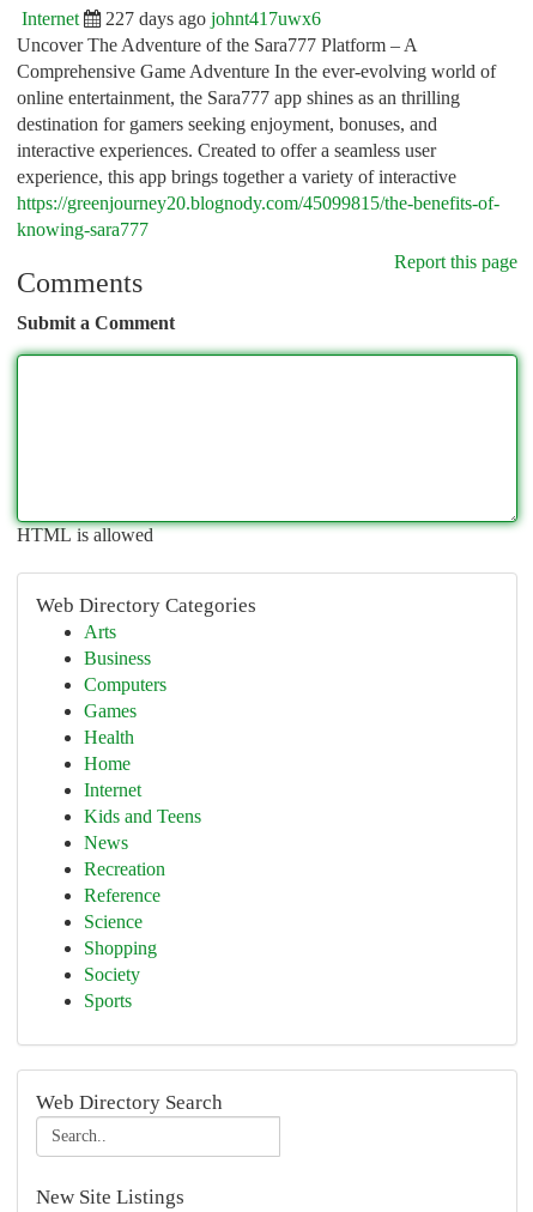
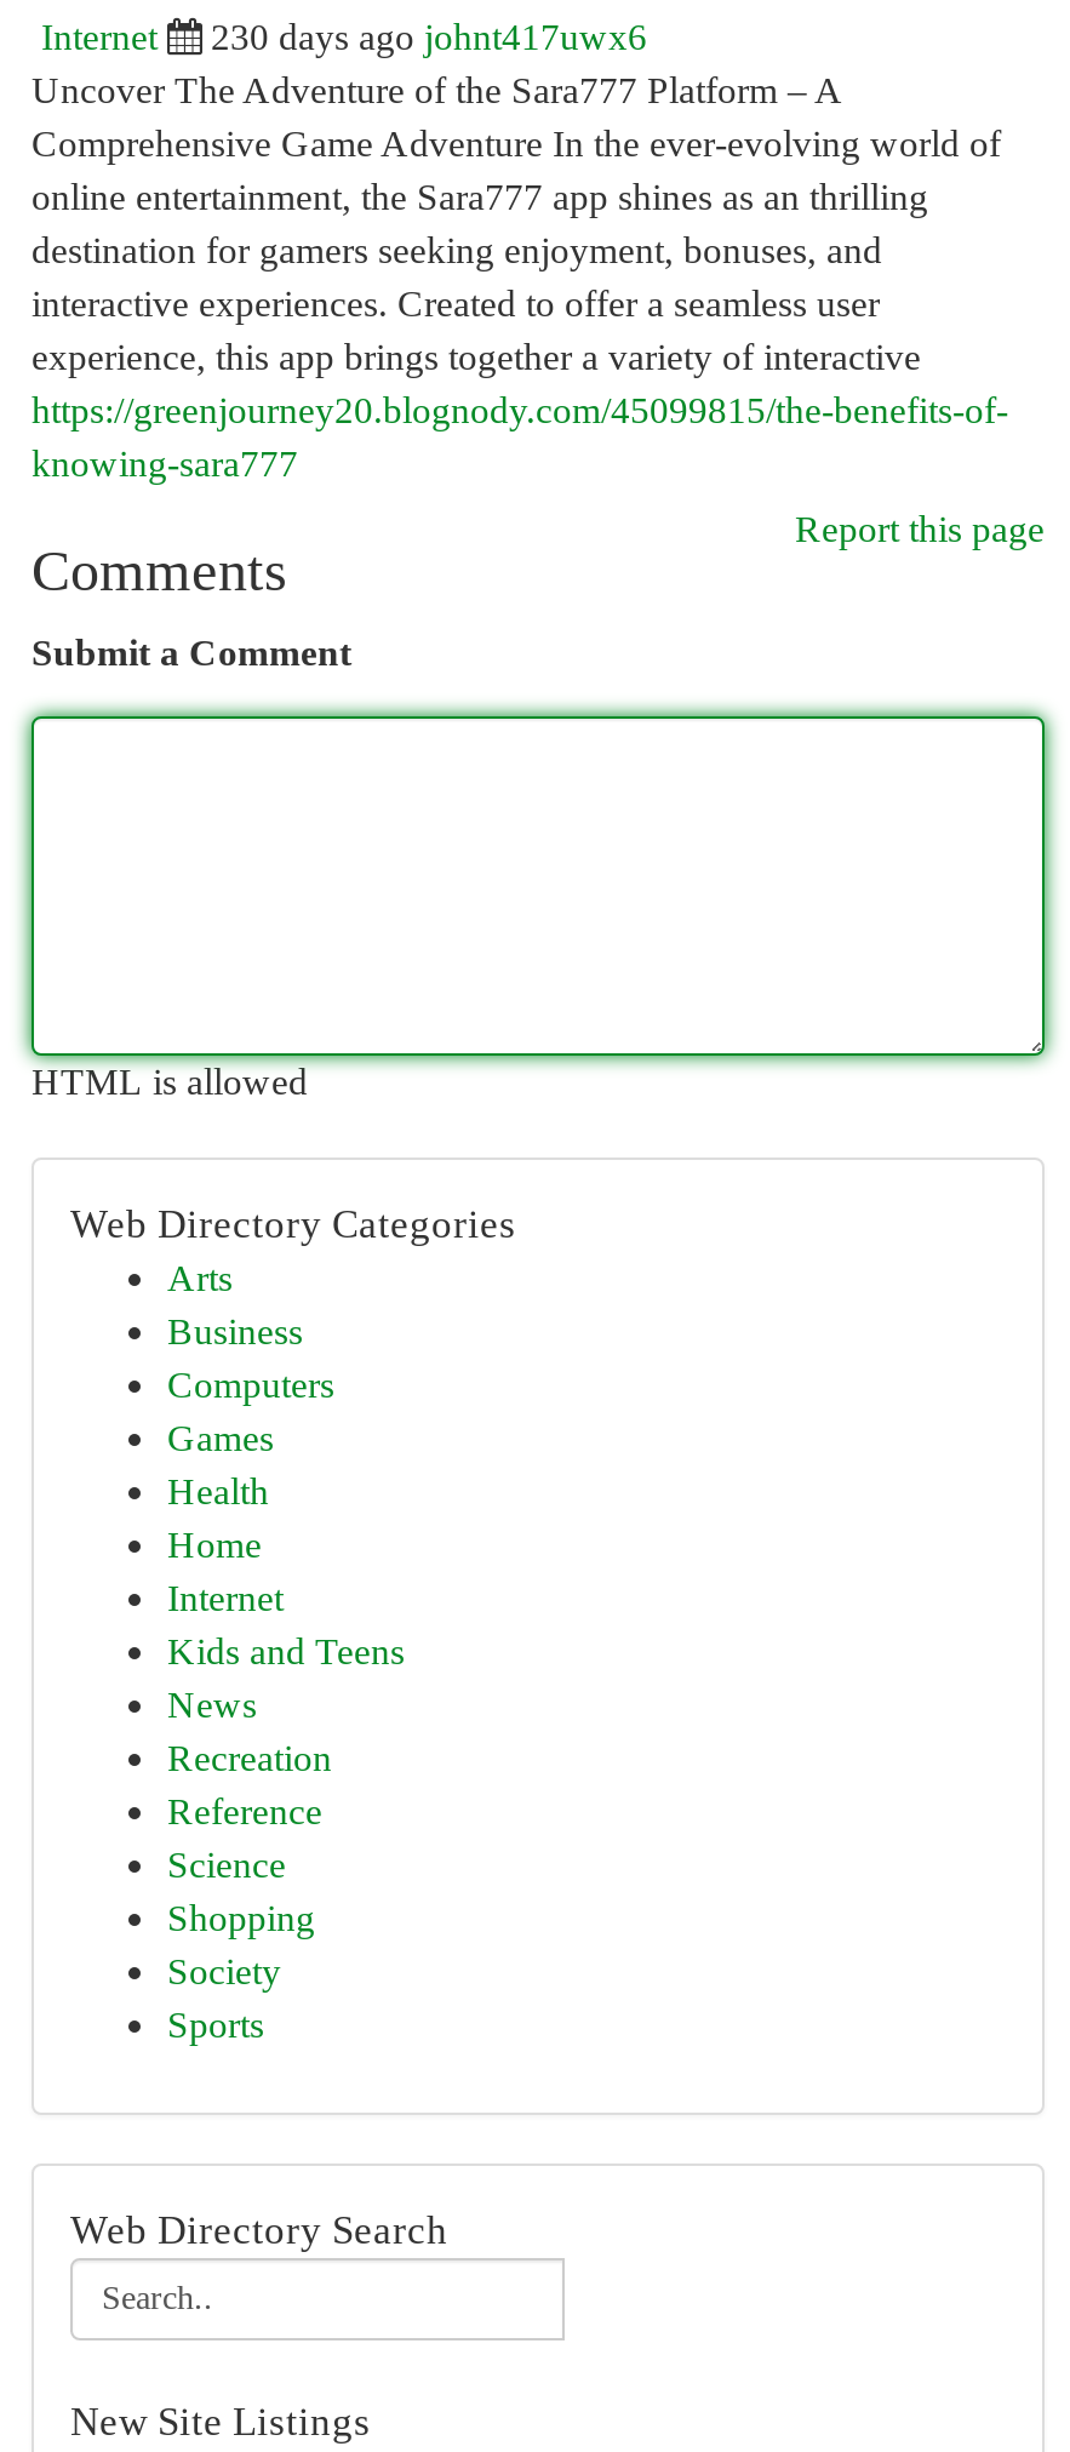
- 227 days ago johnt417uwx6
+ 230 days ago johnt417uwx6
